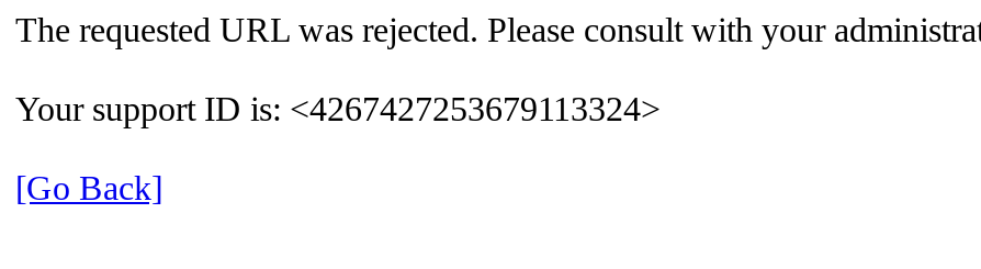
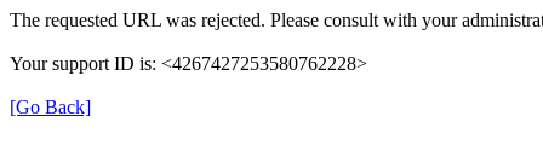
- Your support ID is: <4267427253679113324>
+ Your support ID is: <4267427253580762228>
